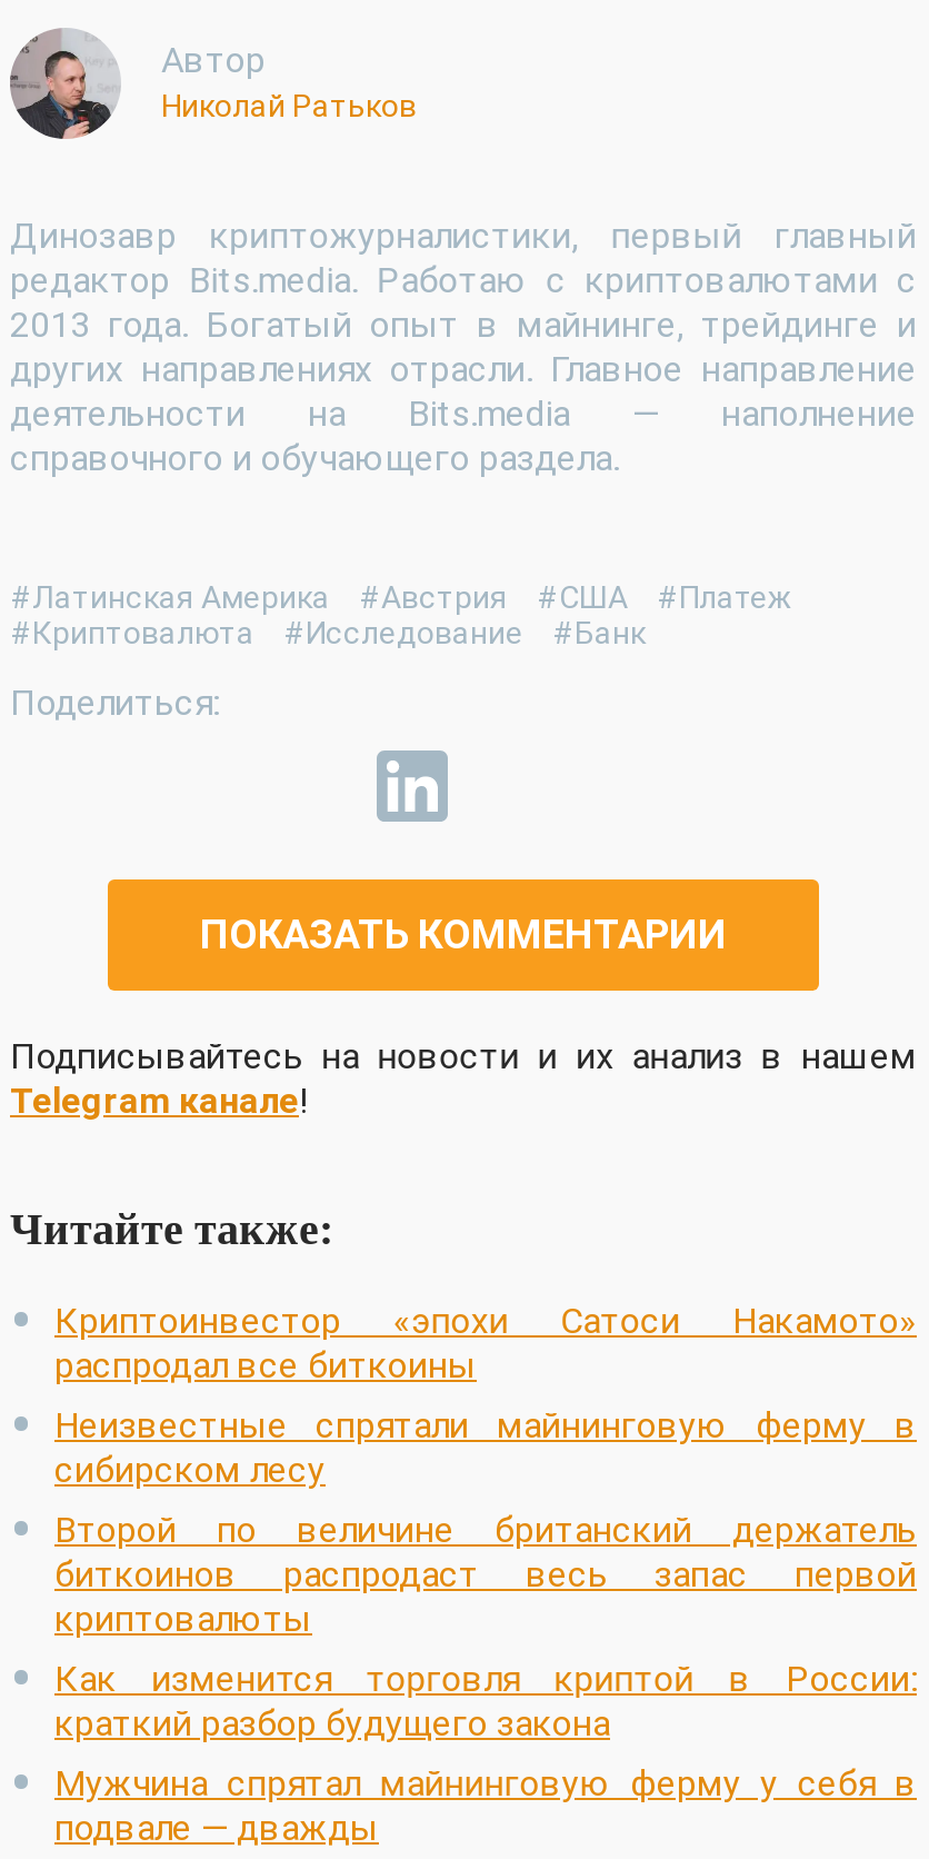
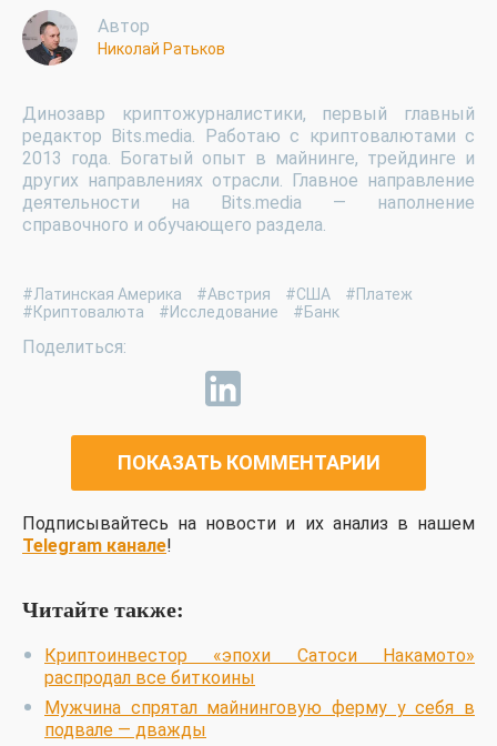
- Неизвестные спрятали майнинговую ферму в
- сибирском лесу
- Второй по величине британский держатель
- биткоинов распродаст весь запас первой
- криптовалюты
- Как изменится торговля криптой в России:
- краткий разбор будущего закона
